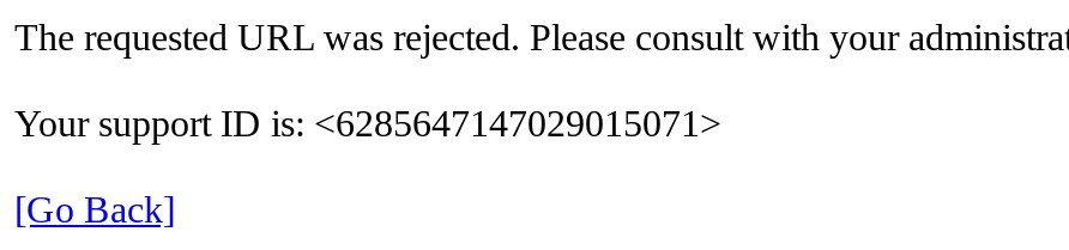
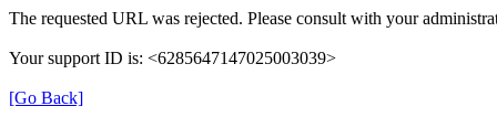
- Your support ID is: <6285647147029015071>
+ Your support ID is: <6285647147025003039>
